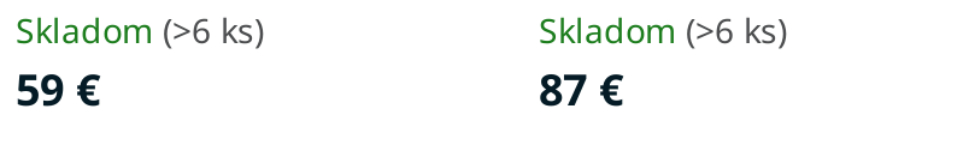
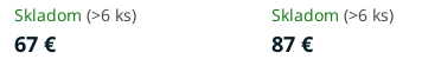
- 59 €
+ 67 €
